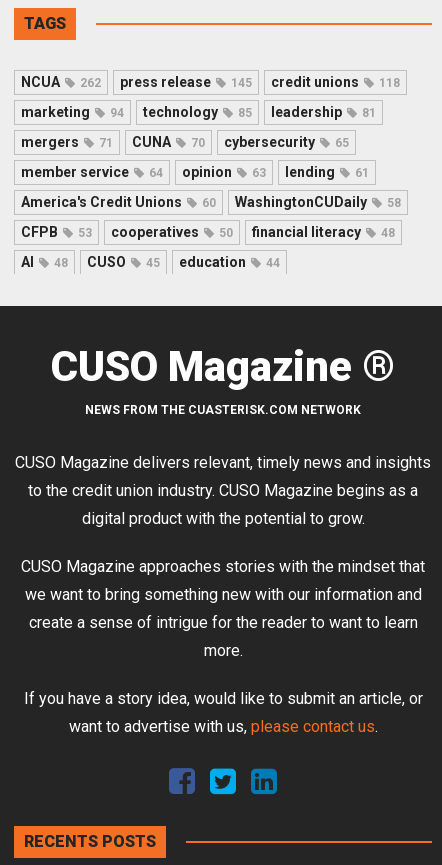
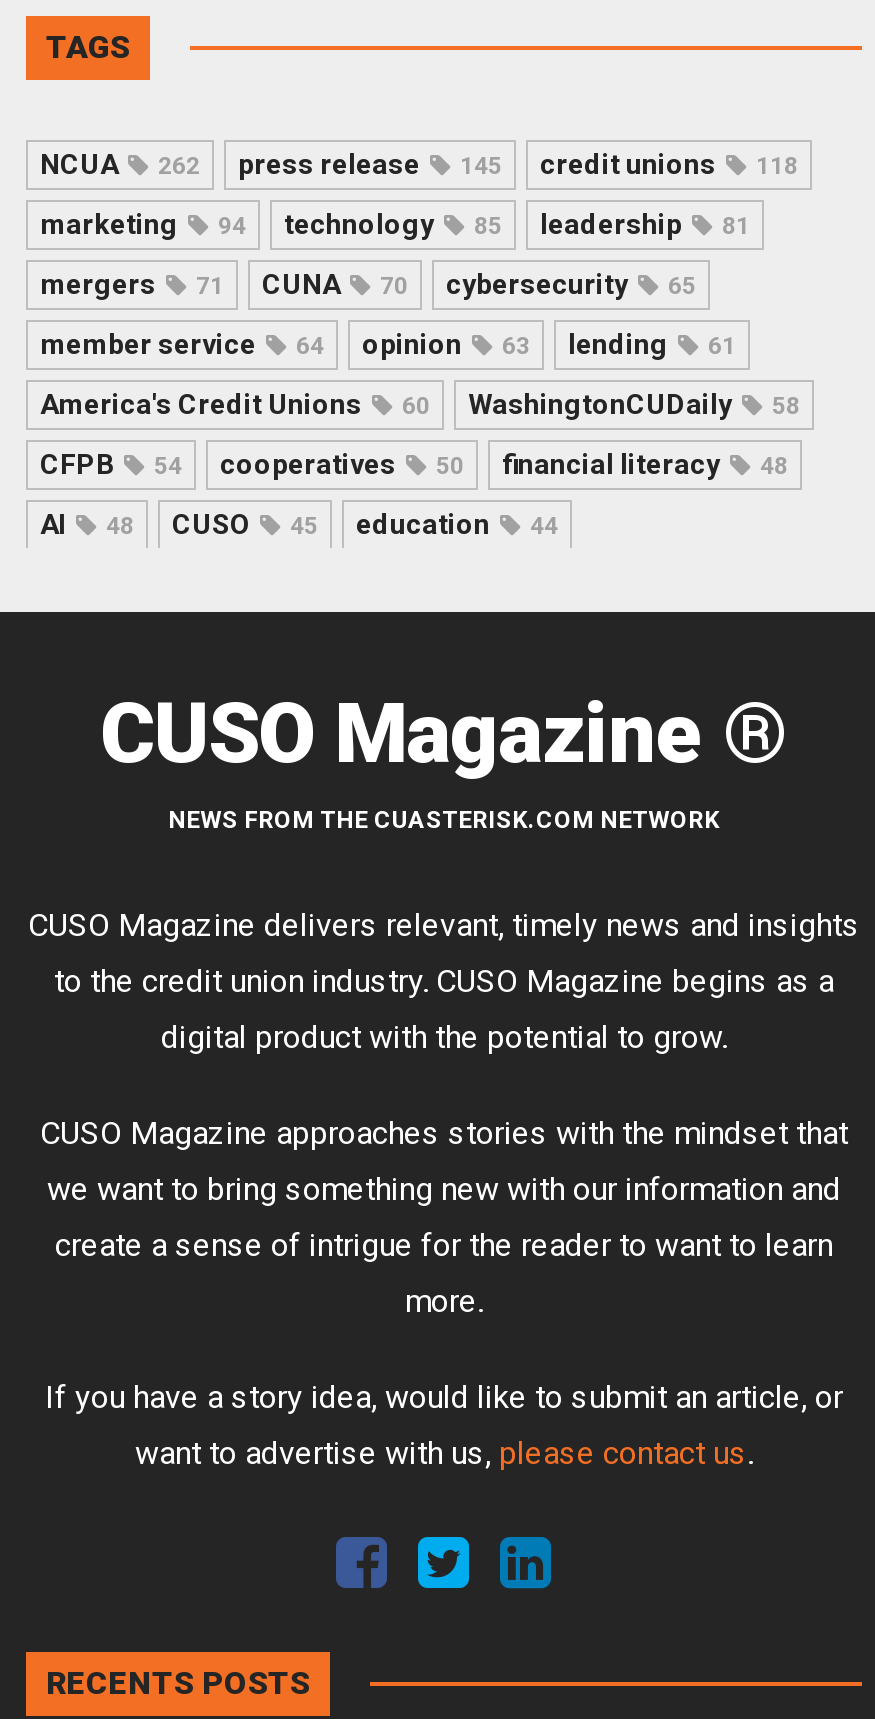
- CFPB 53 cooperatives 50 financial literacy 48
+ CFPB 54 cooperatives 50 financial literacy 48
